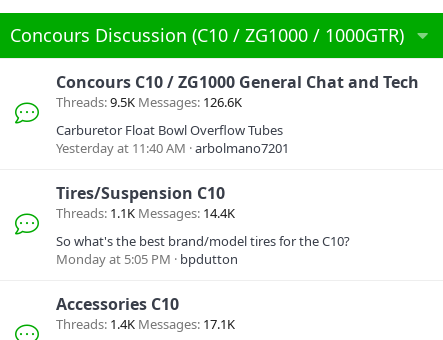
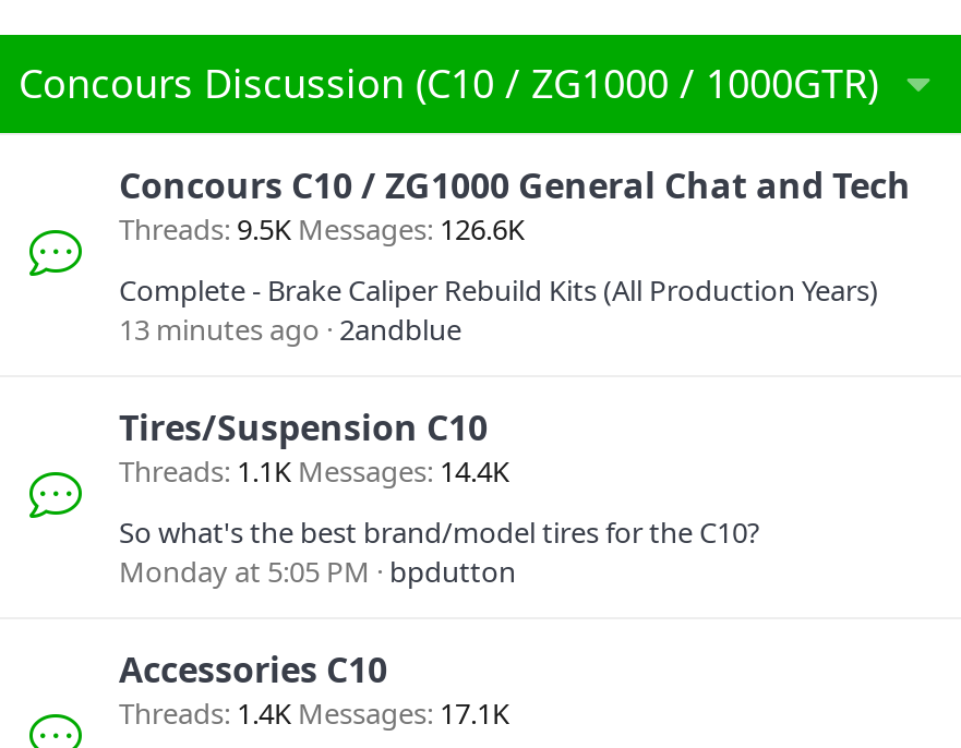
- Carburetor Float Bowl Overflow Tubes
- Yesterday at 11:40 AM arbolmano7201
+ Complete - Brake Caliper Rebuild Kits (All Production Years)
+ 13 minutes ago 2andblue
